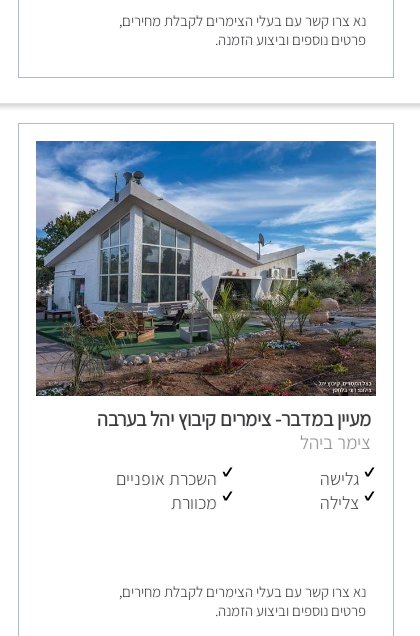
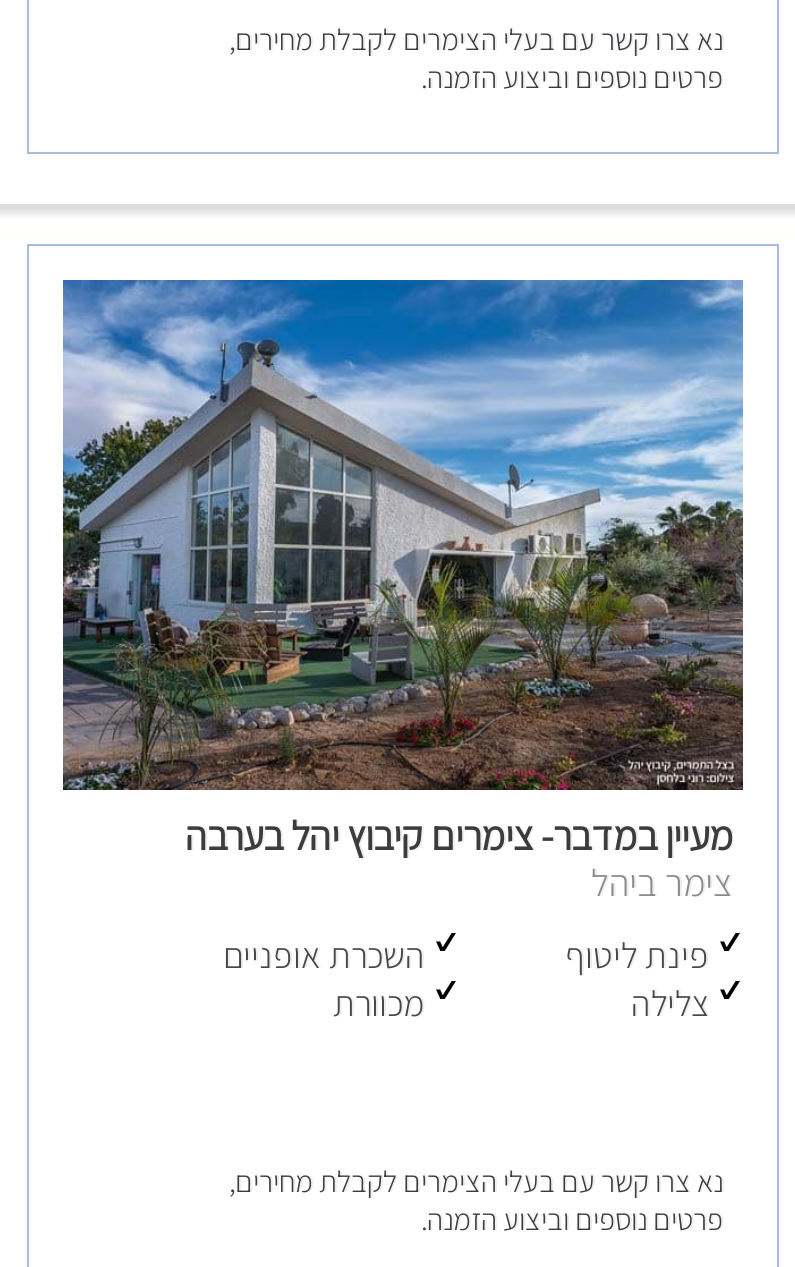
- גלישה
+ פינת ליטוף
